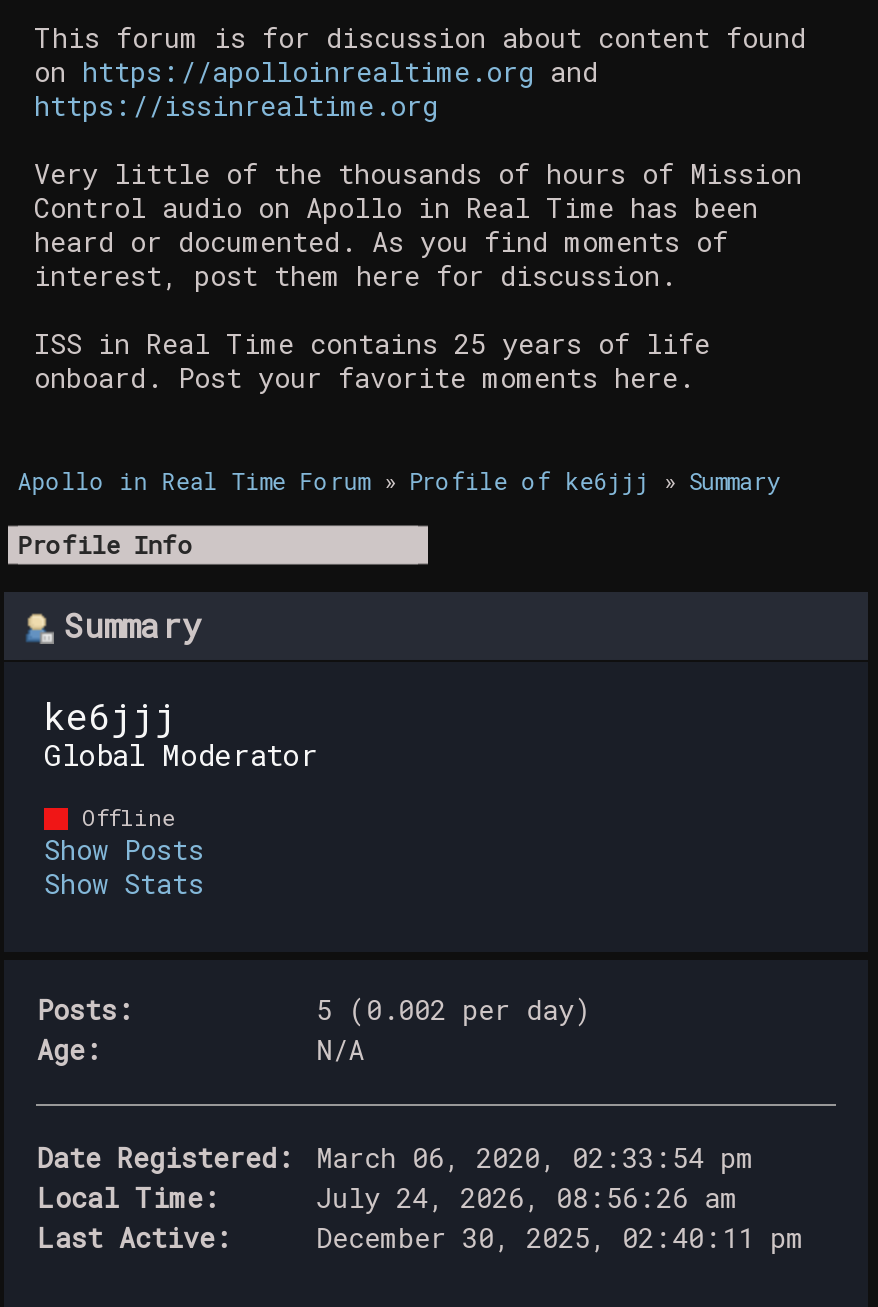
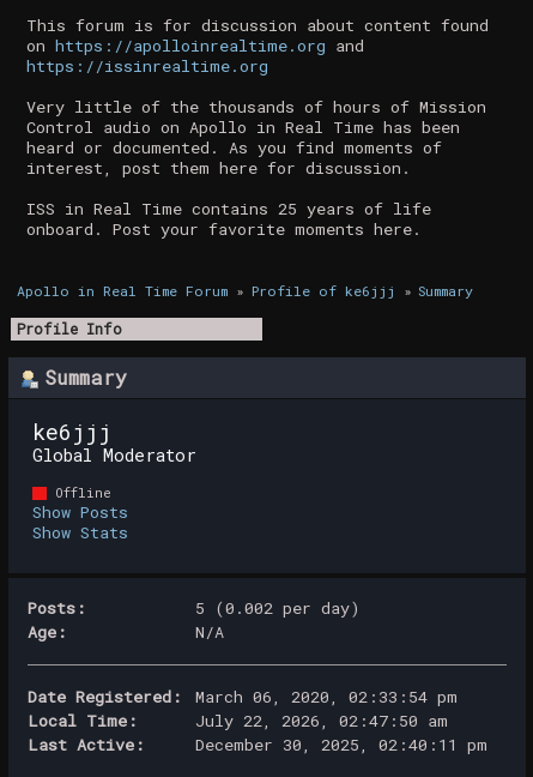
- July 24, 2026, 08:56:26 am
+ July 22, 2026, 02:47:50 am
